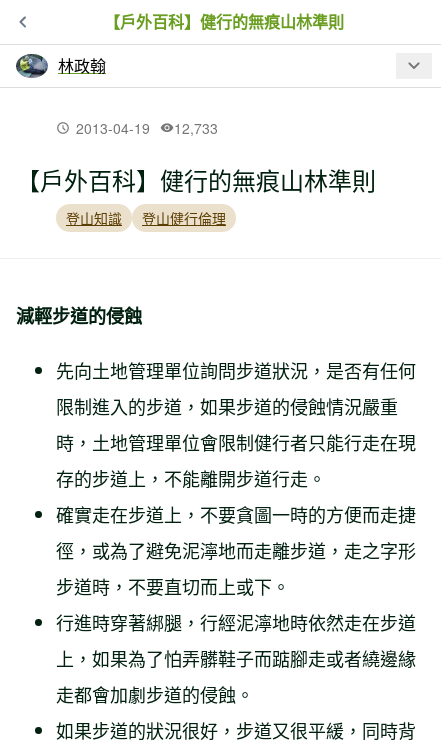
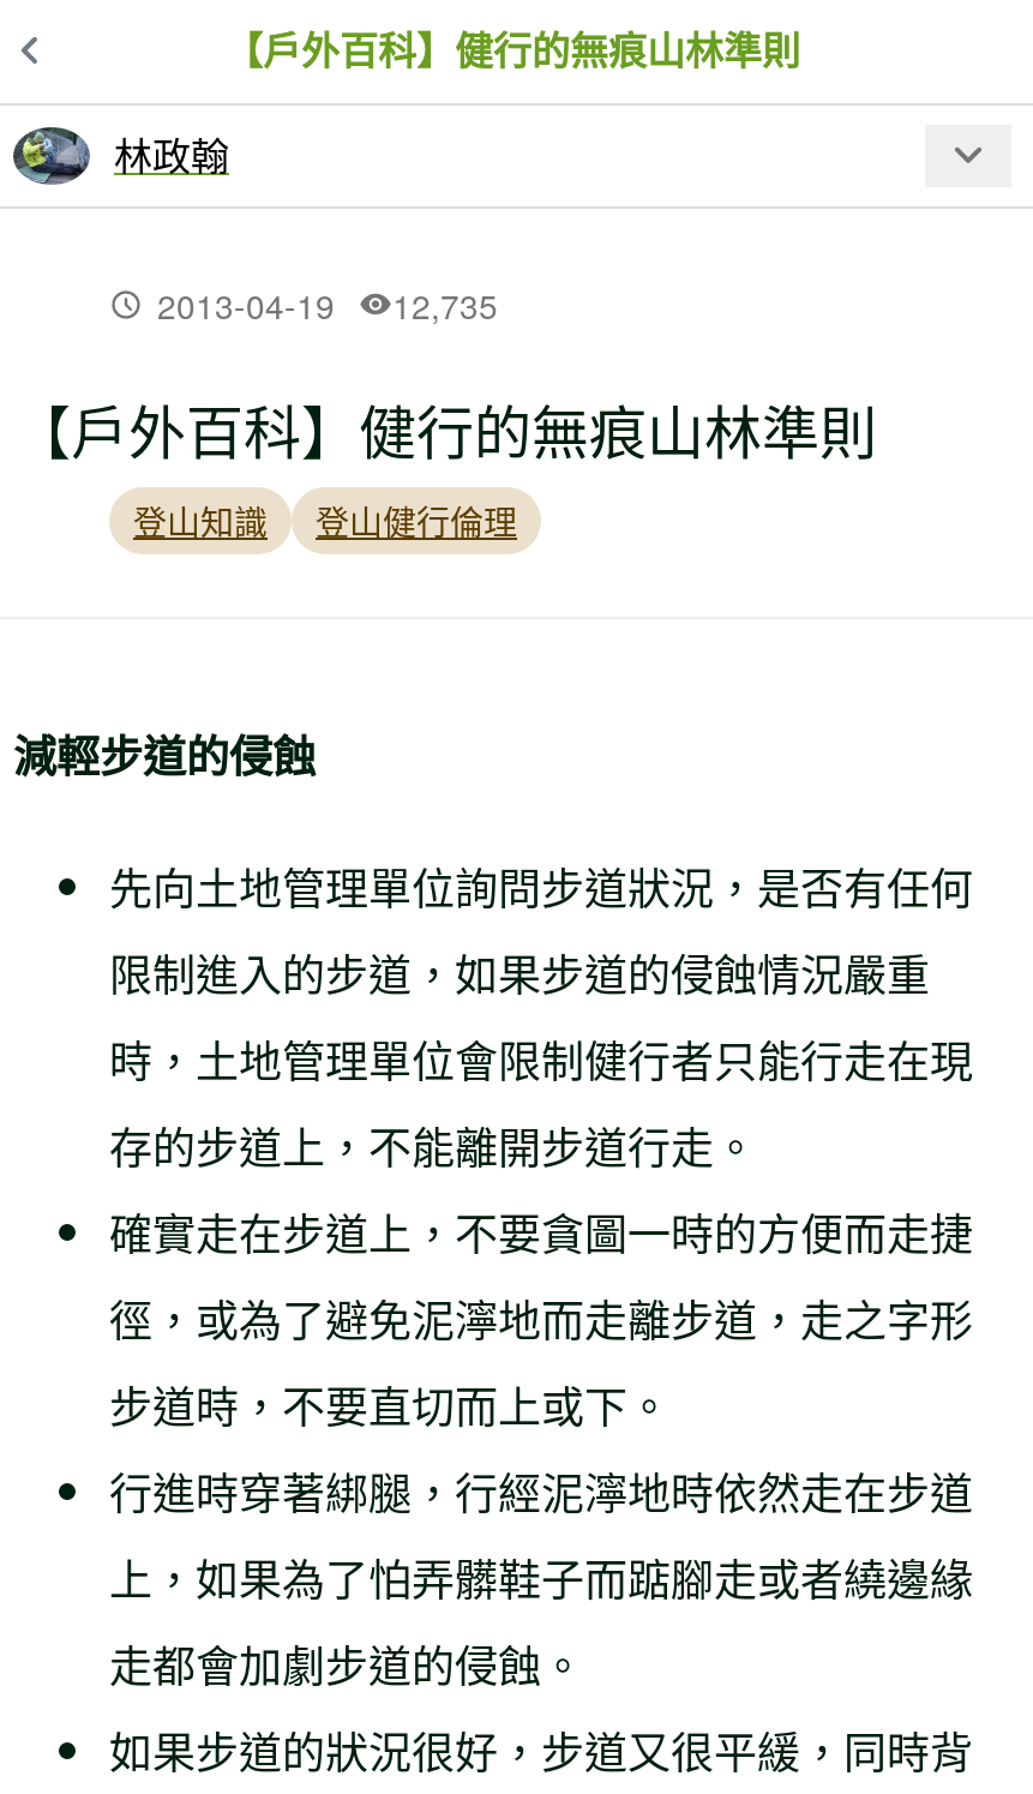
- 12,733
+ 12,735
